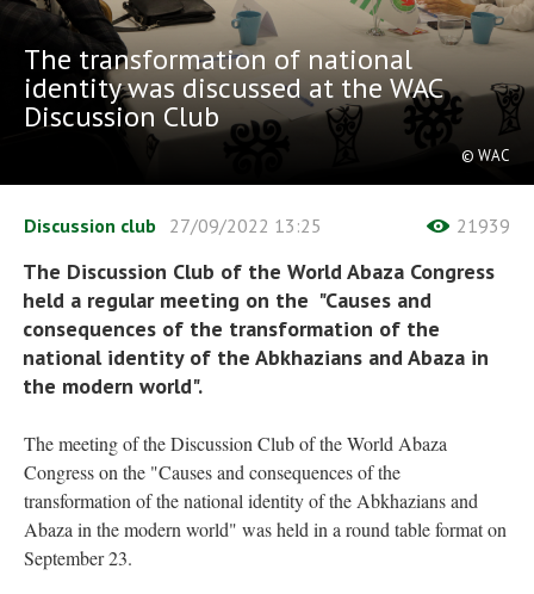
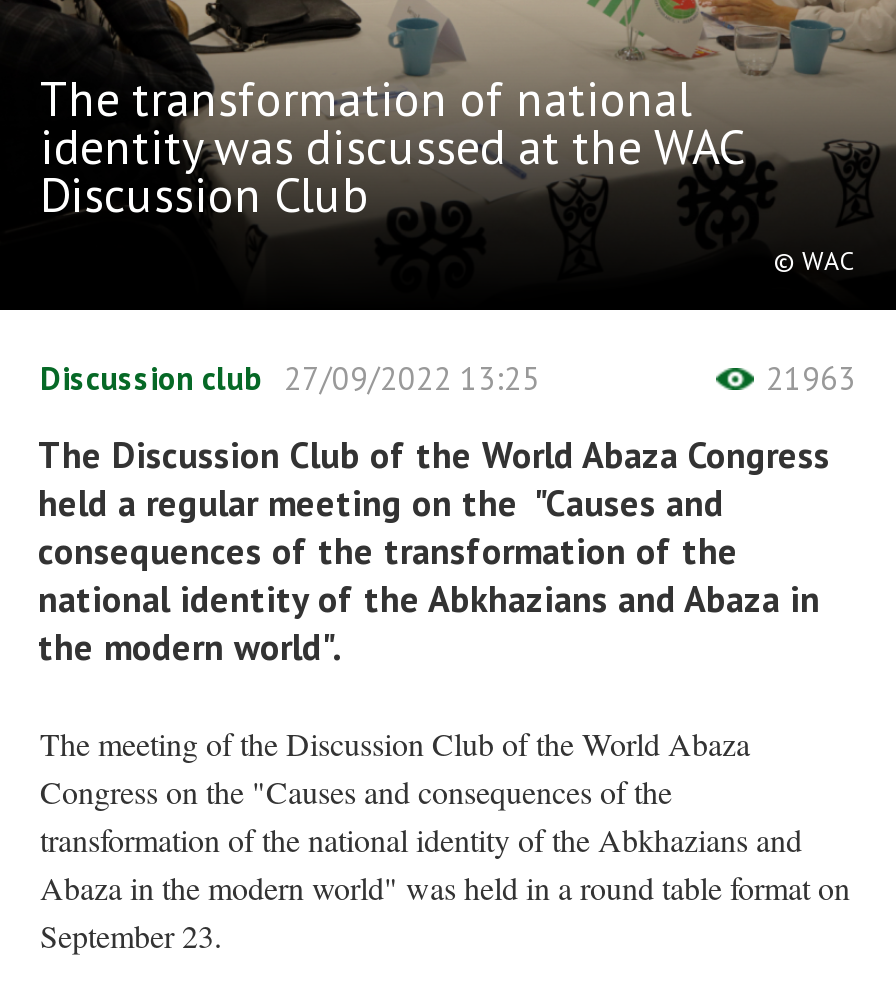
- 21939
+ 21963
